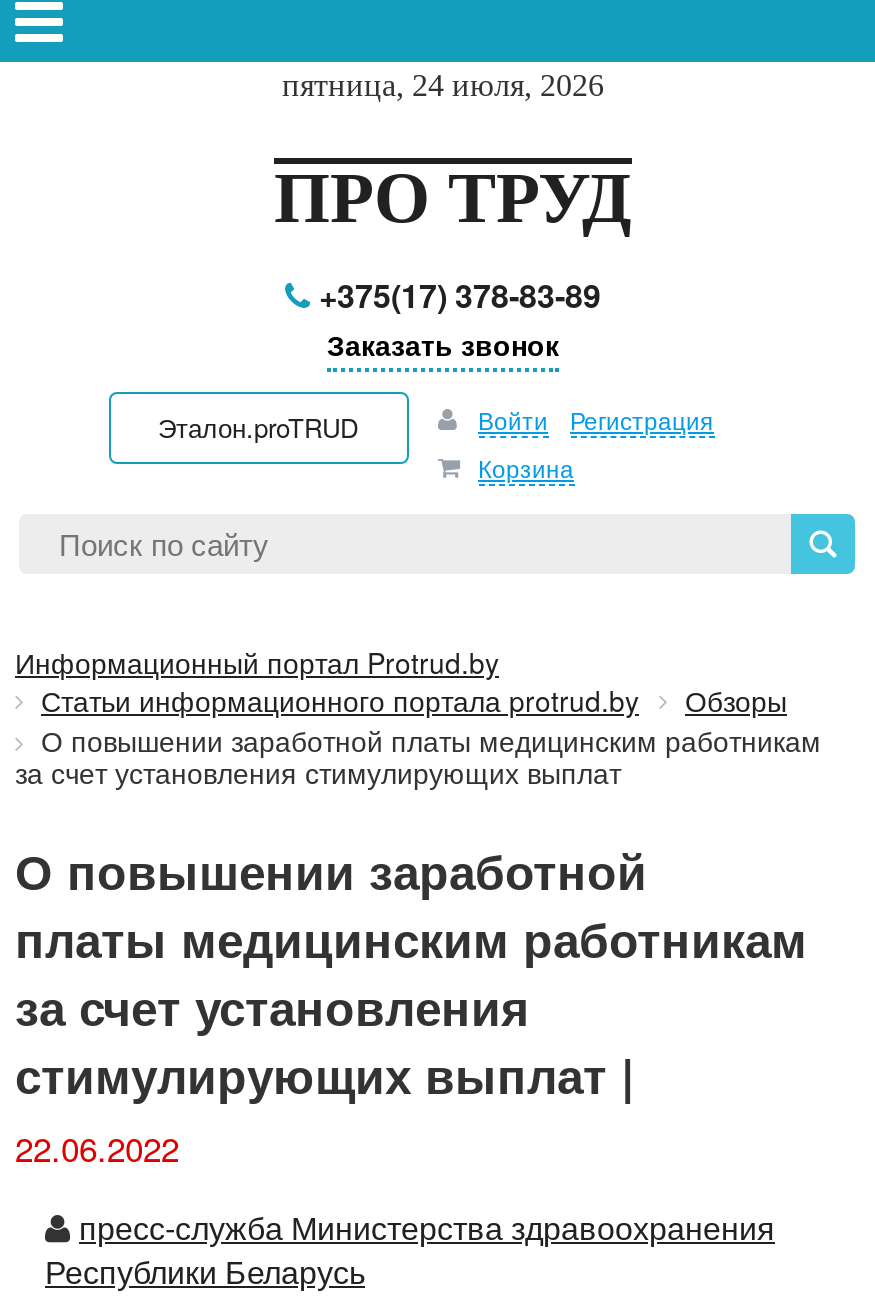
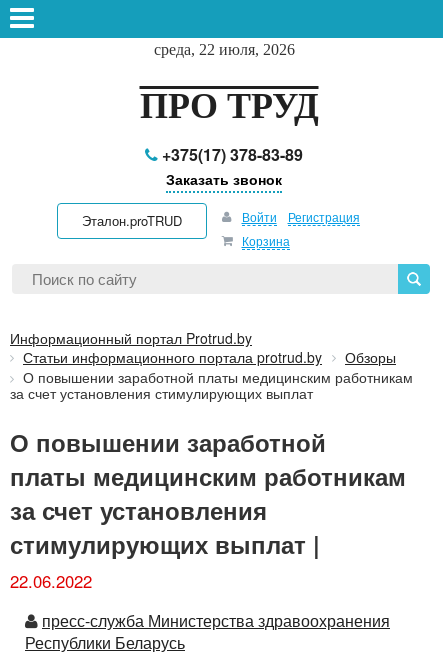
- пятница, 24 июля, 2026
+ среда, 22 июля, 2026
